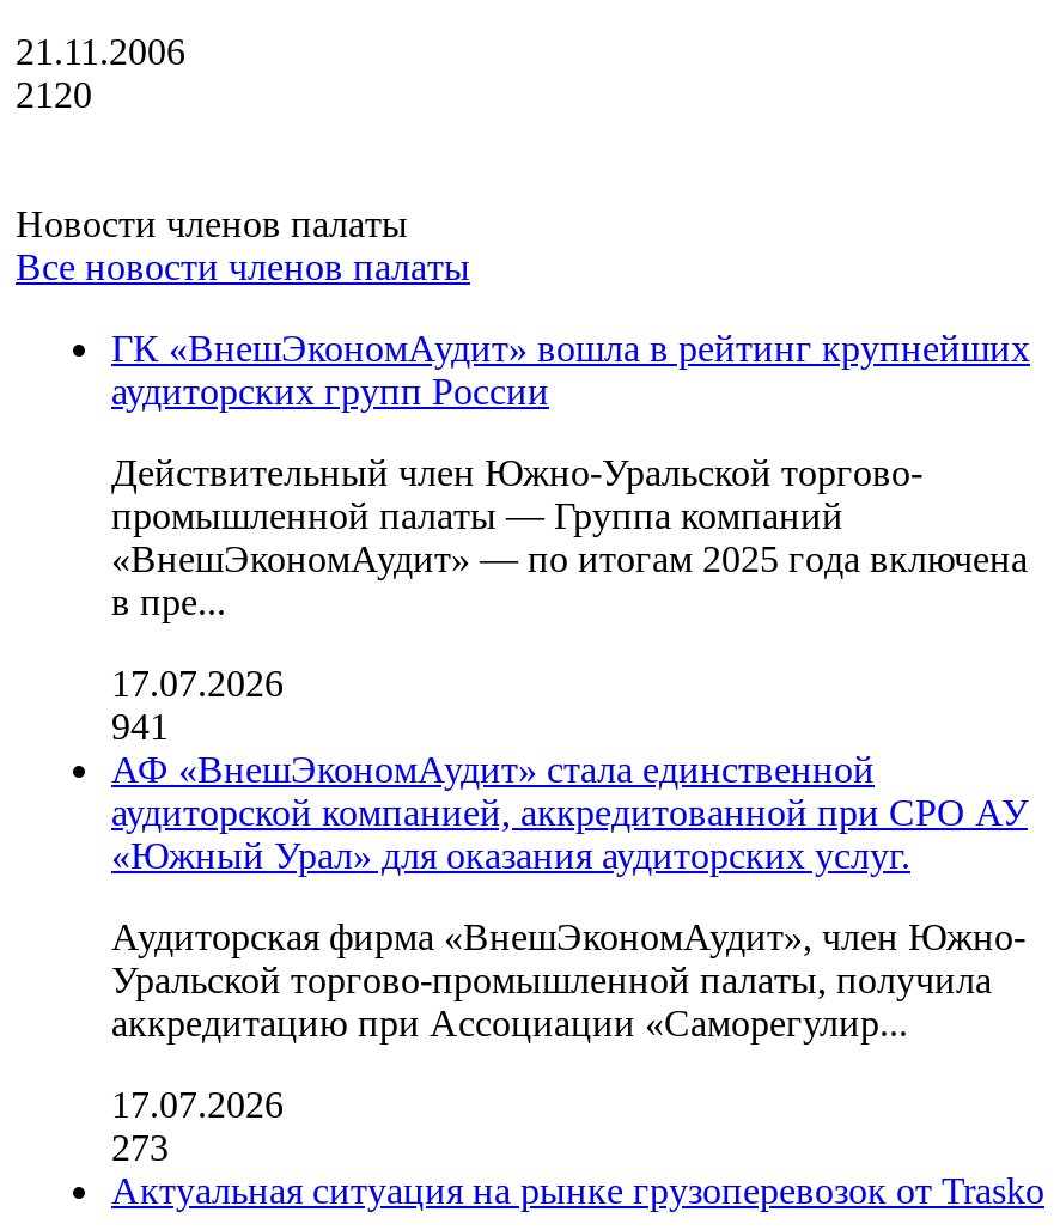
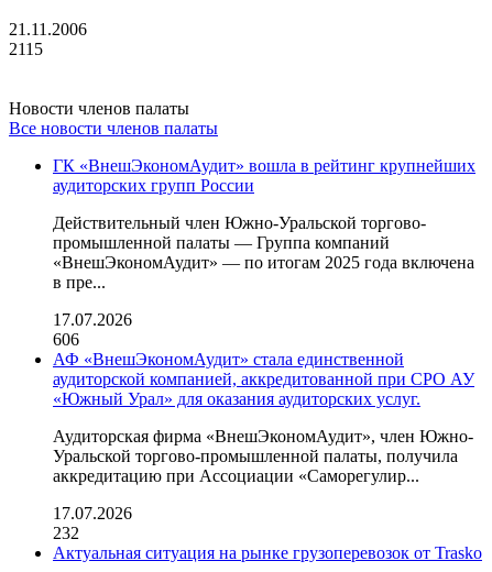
- 2120
+ 2115

- 941
+ 606

- 273
+ 232
